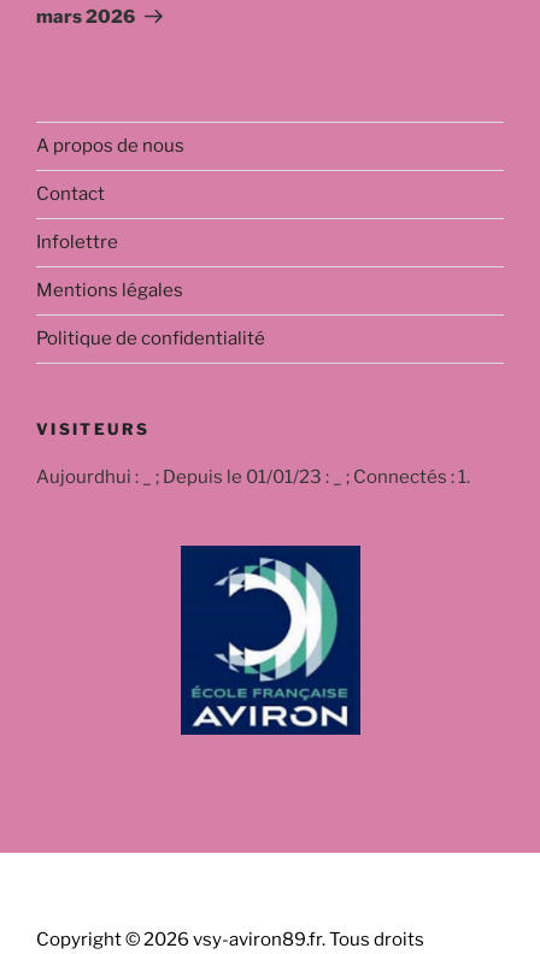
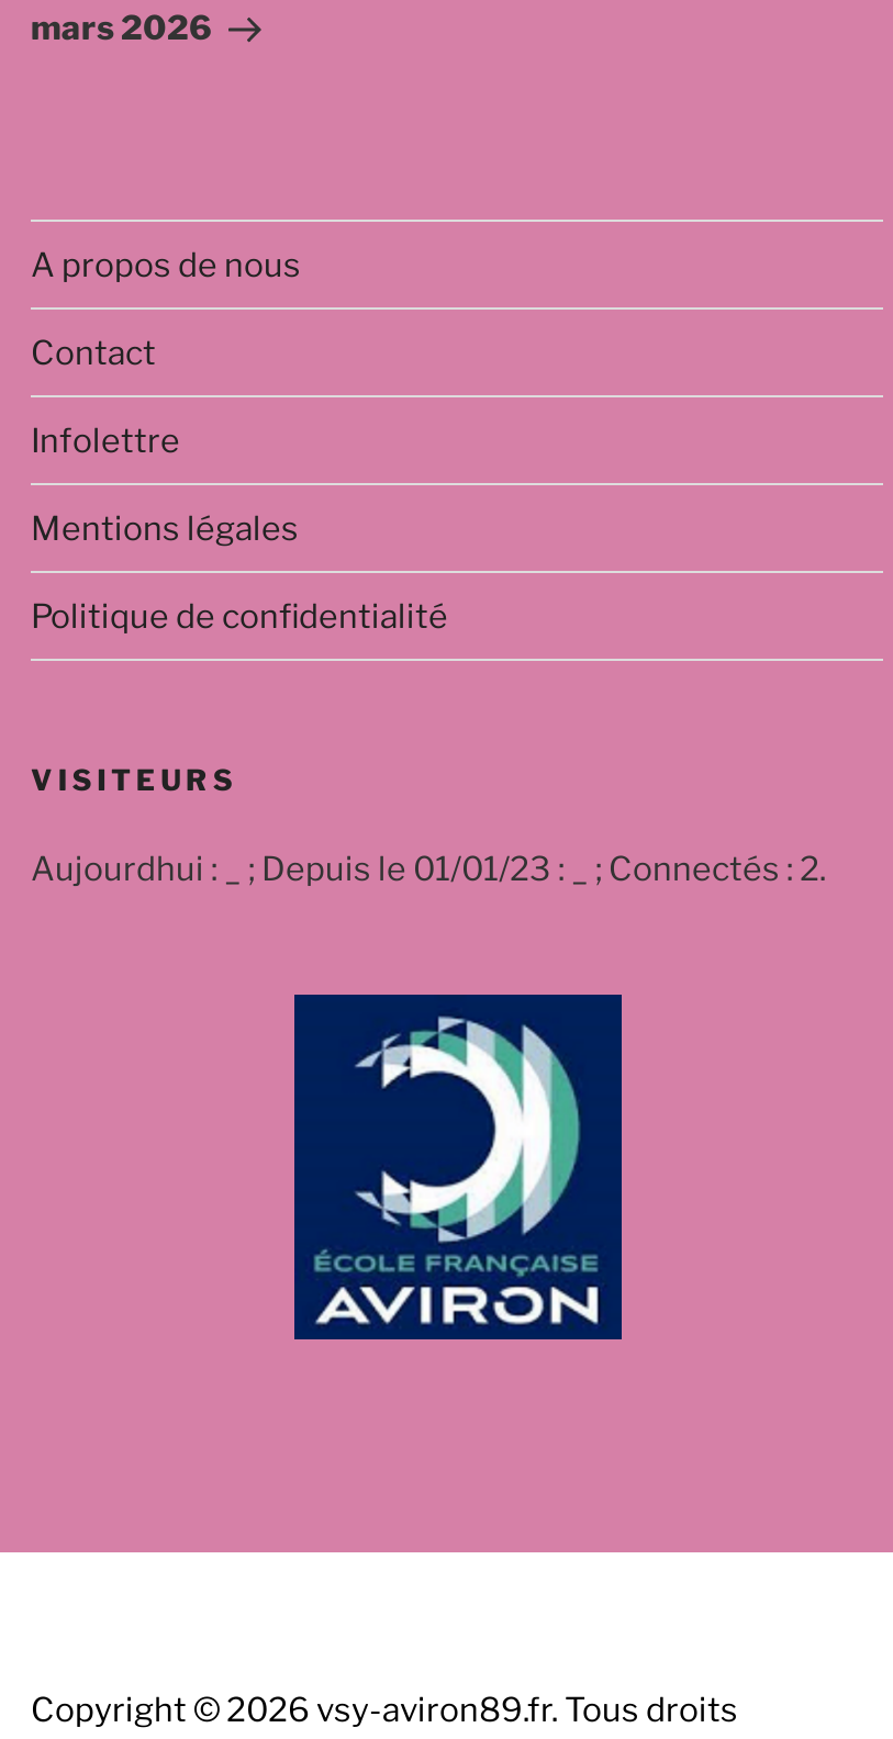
- Aujourdhui : _; Depuis le 01/01/23 : _; Connectés : 1.
+ Aujourdhui : _; Depuis le 01/01/23 : _; Connectés : 2.
